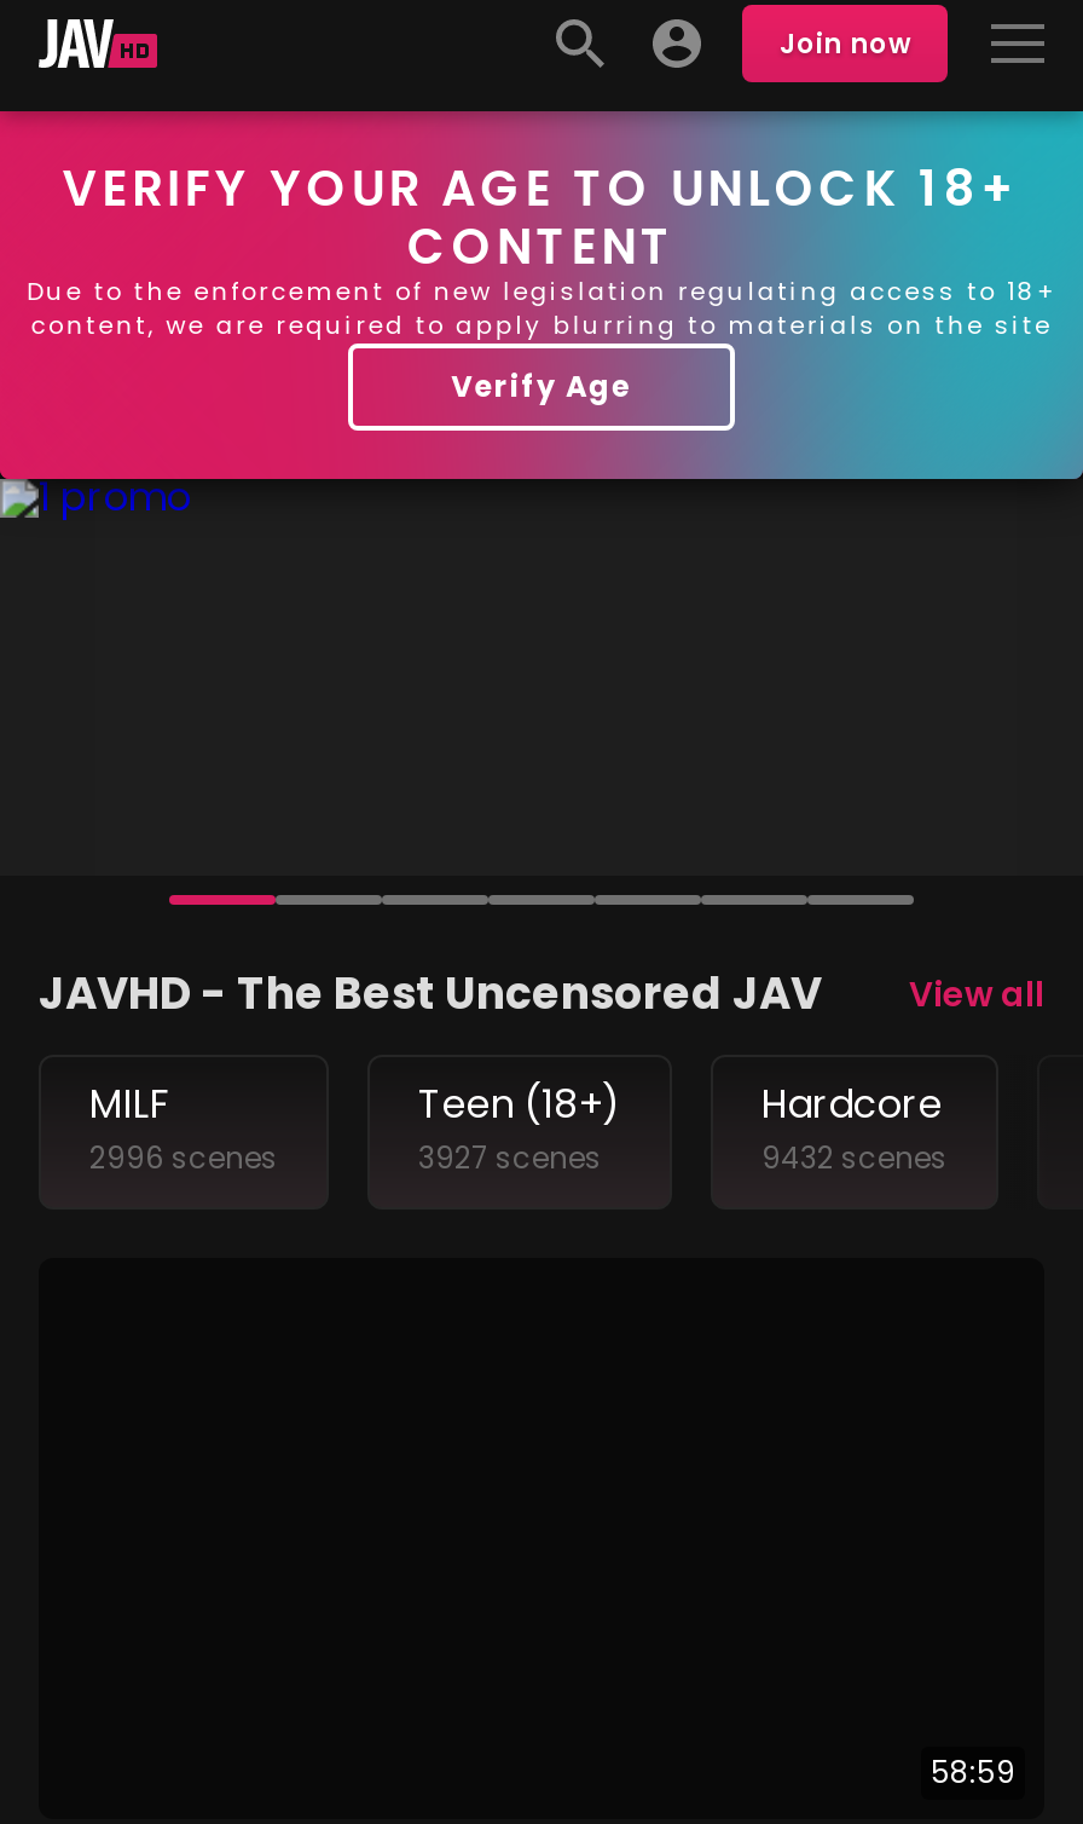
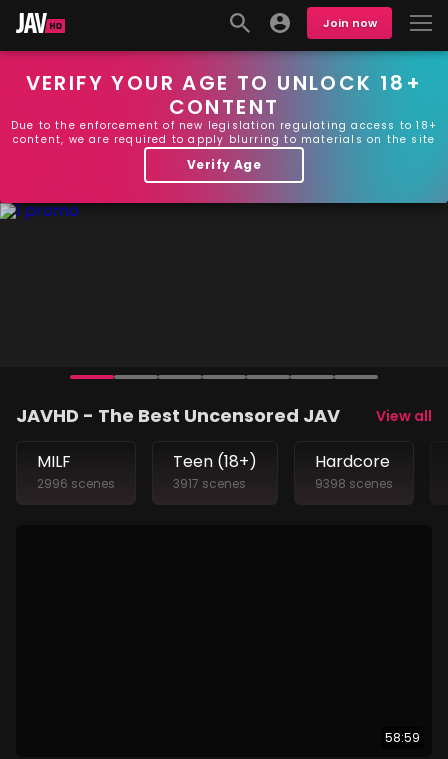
- 3927 scenes
+ 3917 scenes

- 9432 scenes
+ 9398 scenes
